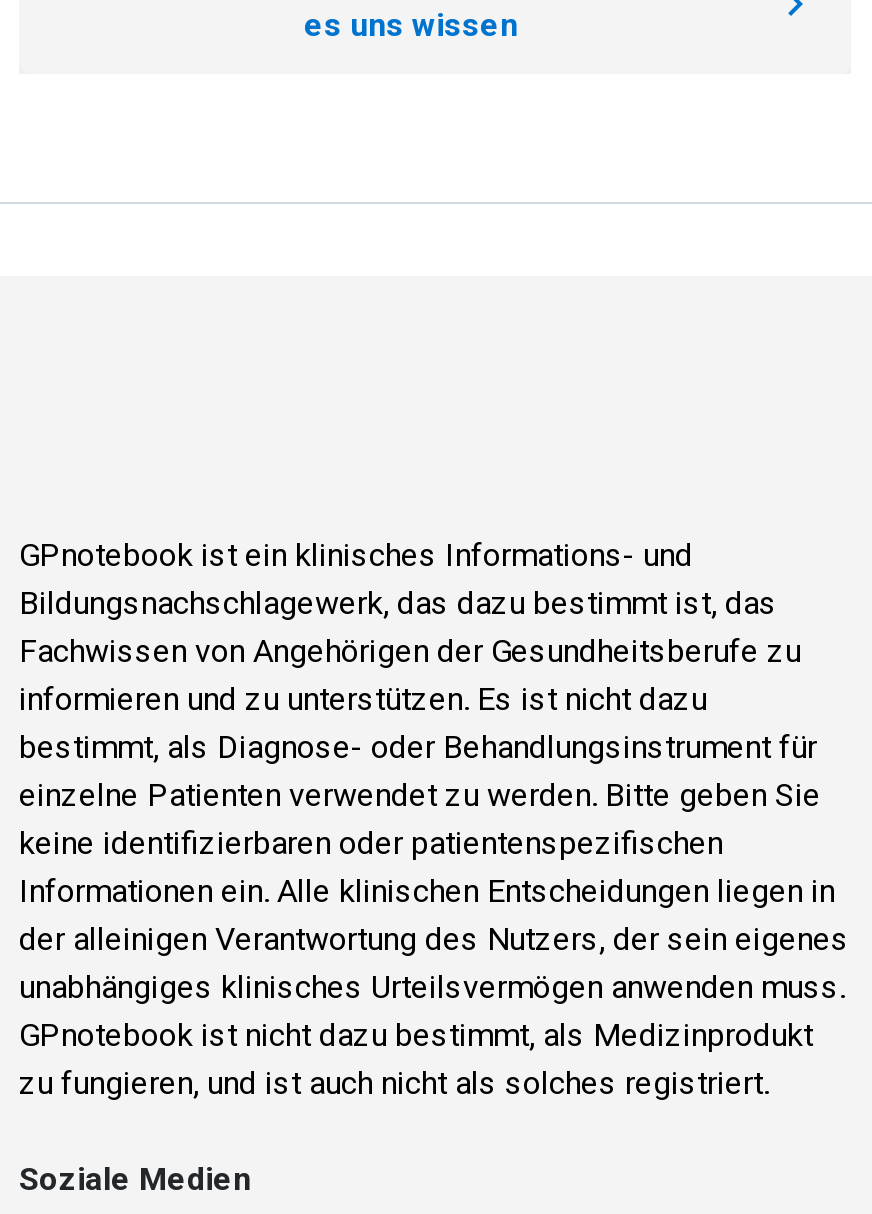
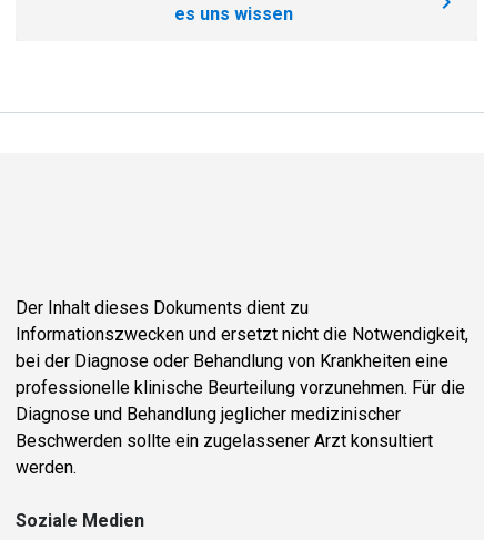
- GPnotebook ist ein klinisches Informations- und
- Bildungsnachschlagewerk, das dazu bestimmt ist, das
- Fachwissen von Angehörigen der Gesundheitsberufe zu
- informieren und zu unterstützen. Es ist nicht dazu
- bestimmt, als Diagnose- oder Behandlungsinstrument für
- einzelne Patienten verwendet zu werden. Bitte geben Sie
- keine identifizierbaren oder patientenspezifischen
- Informationen ein. Alle klinischen Entscheidungen liegen in
- der alleinigen Verantwortung des Nutzers, der sein eigenes
- unabhängiges klinisches Urteilsvermögen anwenden muss.
- GPnotebook ist nicht dazu bestimmt, als Medizinprodukt
- zu fungieren, und ist auch nicht als solches registriert.
+ Der Inhalt dieses Dokuments dient zu
+ Informationszwecken und ersetzt nicht die Notwendigkeit,
+ bei der Diagnose oder Behandlung von Krankheiten eine
+ professionelle klinische Beurteilung vorzunehmen. Für die
+ Diagnose und Behandlung jeglicher medizinischer
+ Beschwerden sollte ein zugelassener Arzt konsultiert
+ werden.
